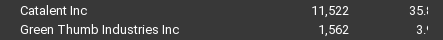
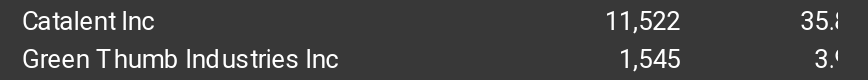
- 1,562
+ 1,545
